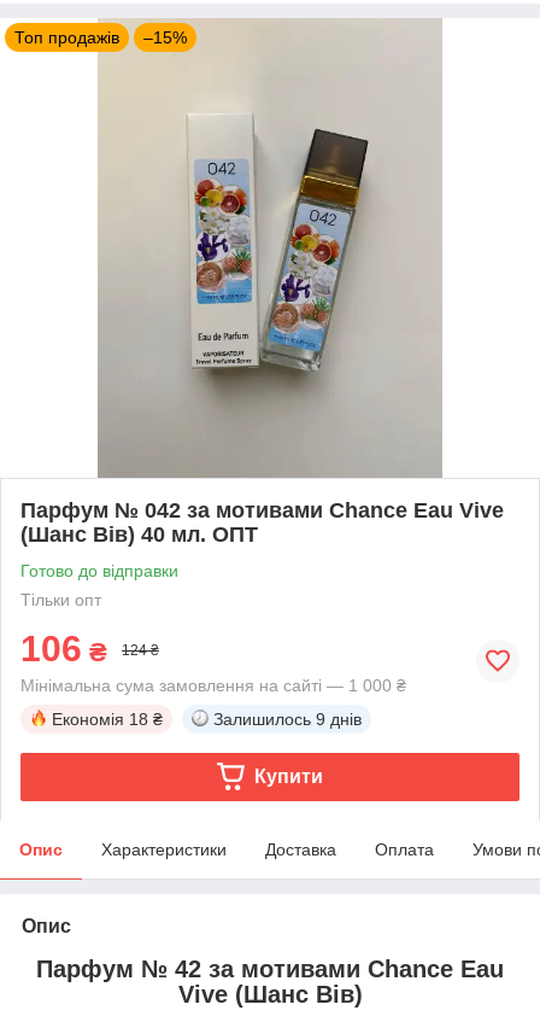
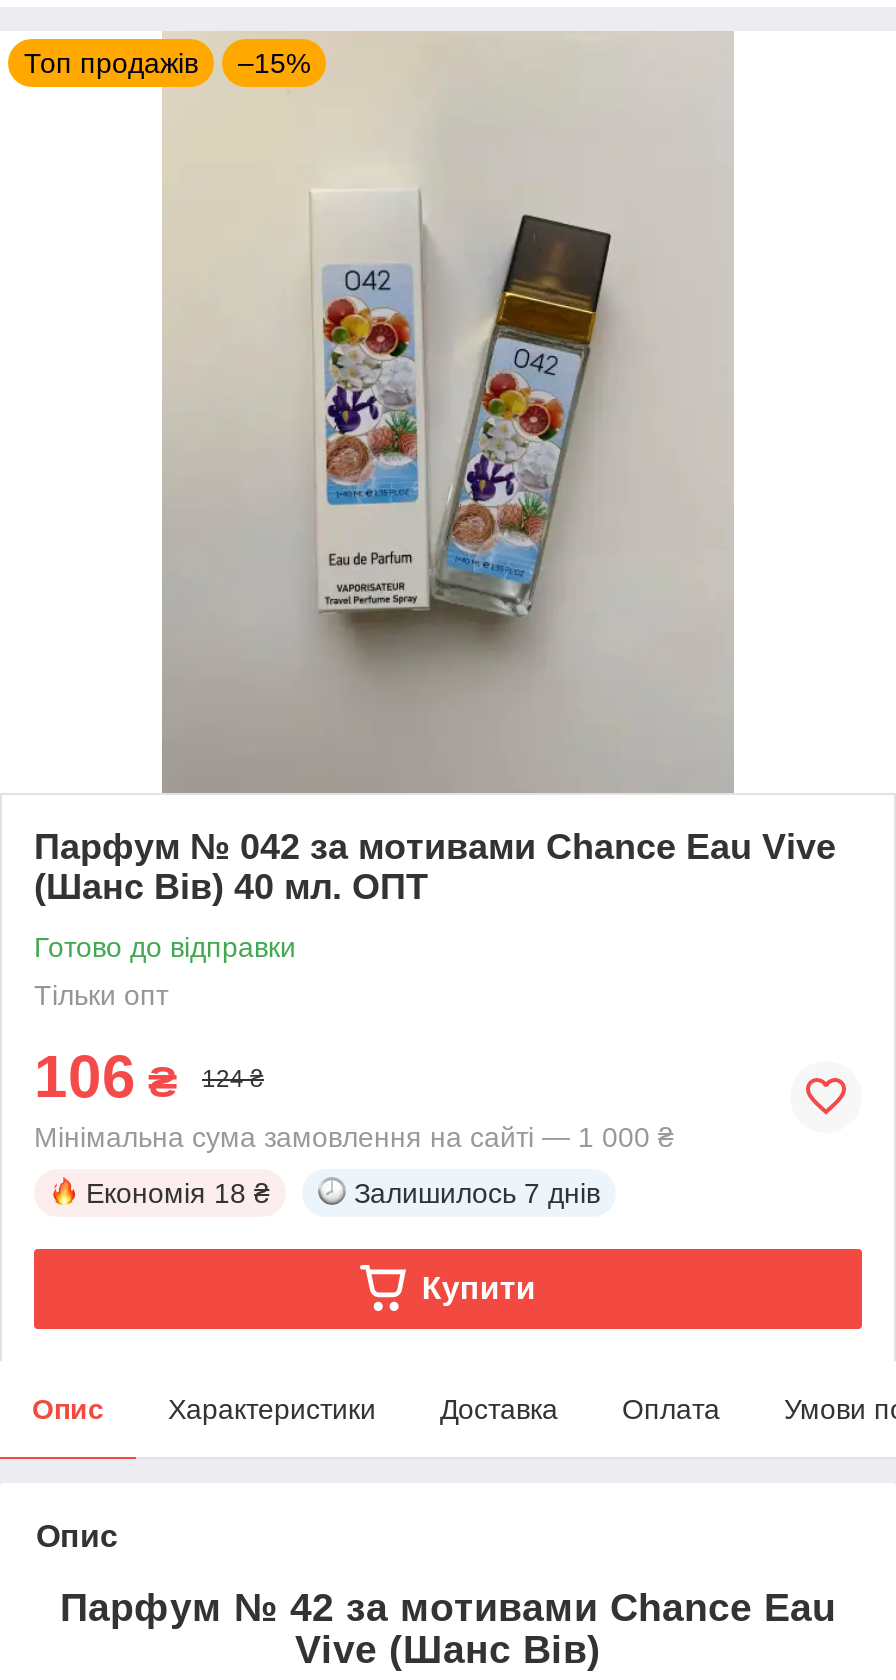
- Залишилось 9 днів
+ Залишилось 7 днів
